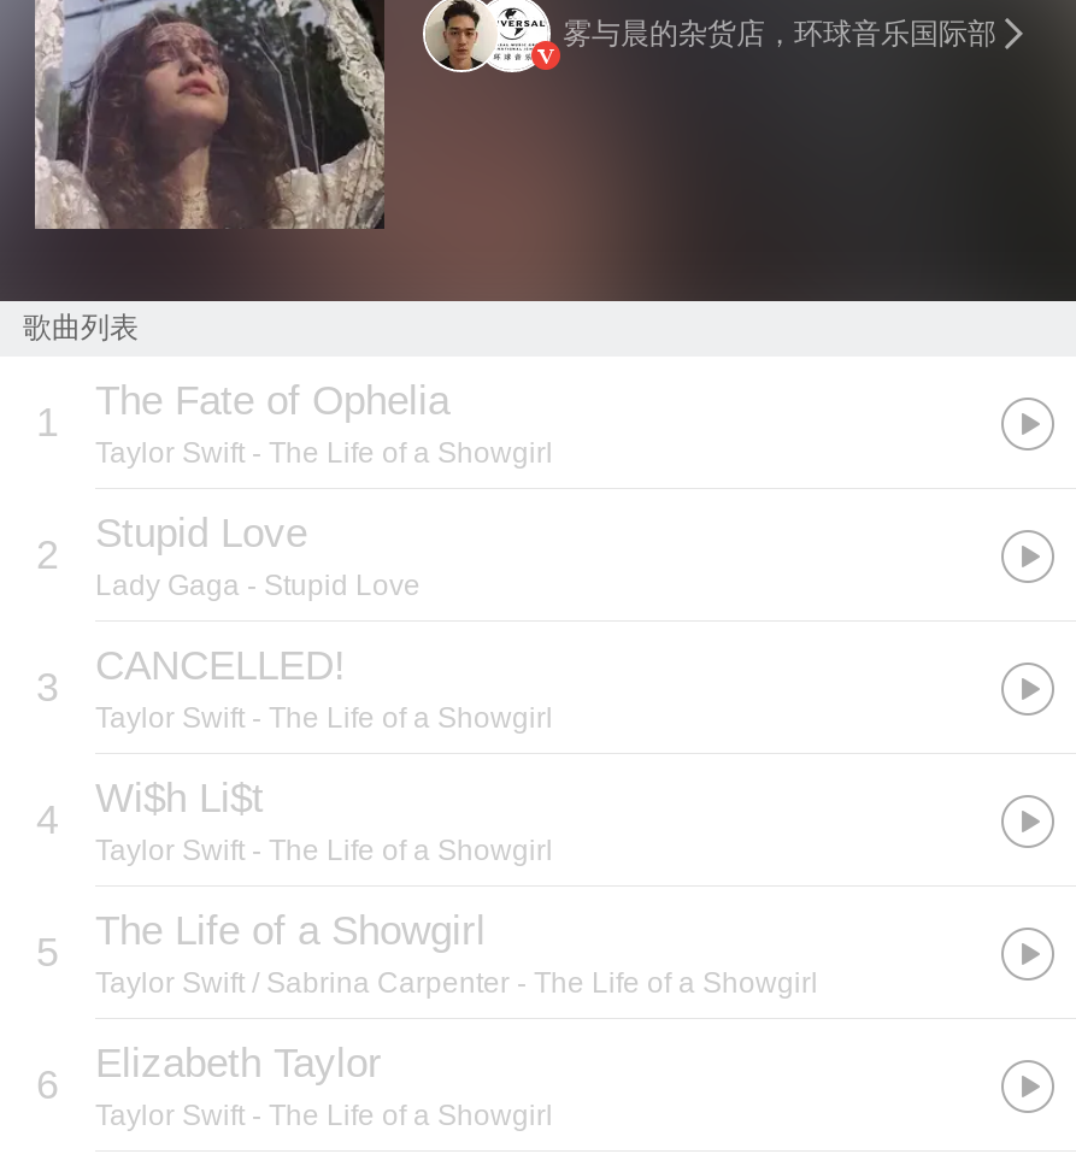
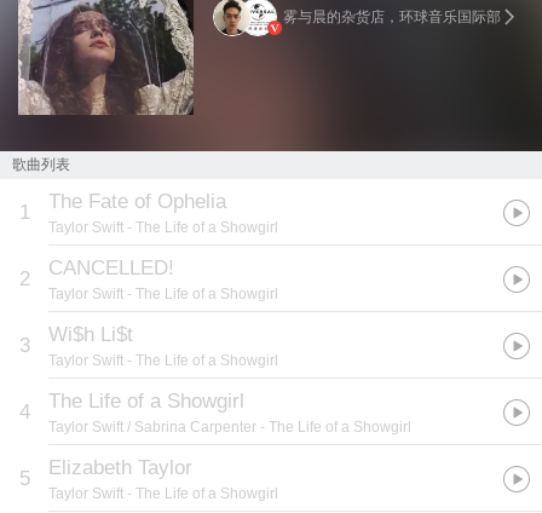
- Stupid Love
- Lady Gaga - Stupid Love
- 3

- 4 Wi$h Li$t
+ 3 Wi$h Li$t

- 5 The Life of a Showgirl
+ 4 The Life of a Showgirl

- 6 Elizabeth Taylor
+ 5 Elizabeth Taylor
